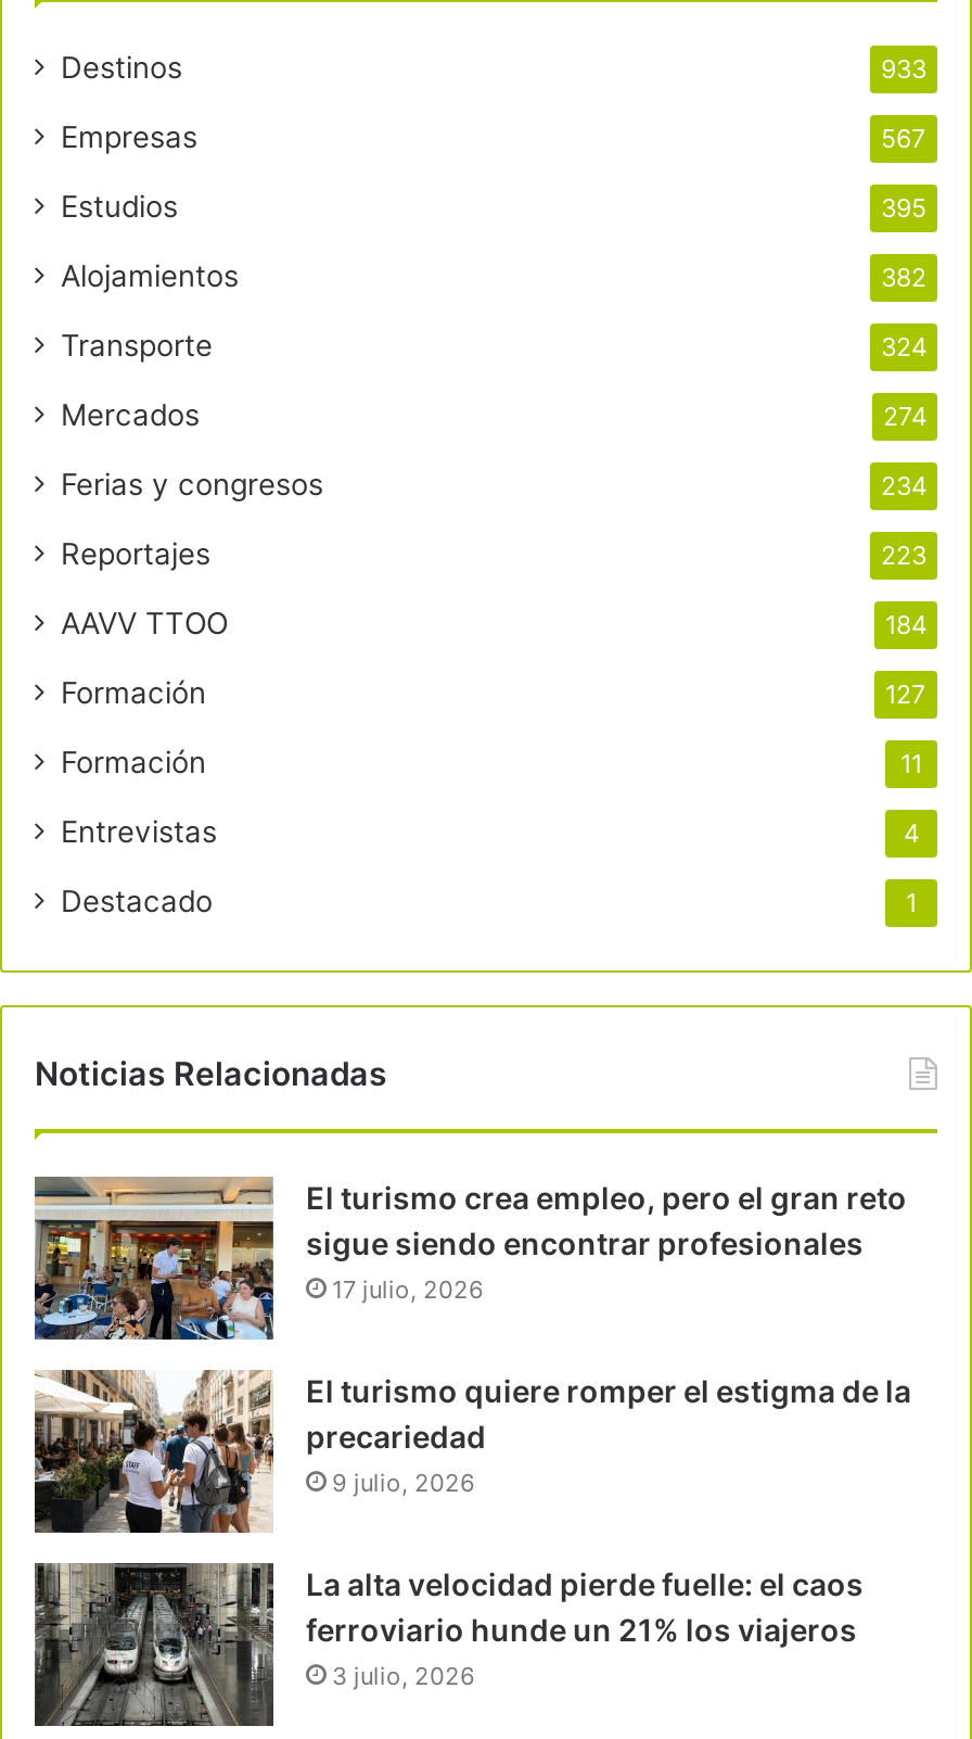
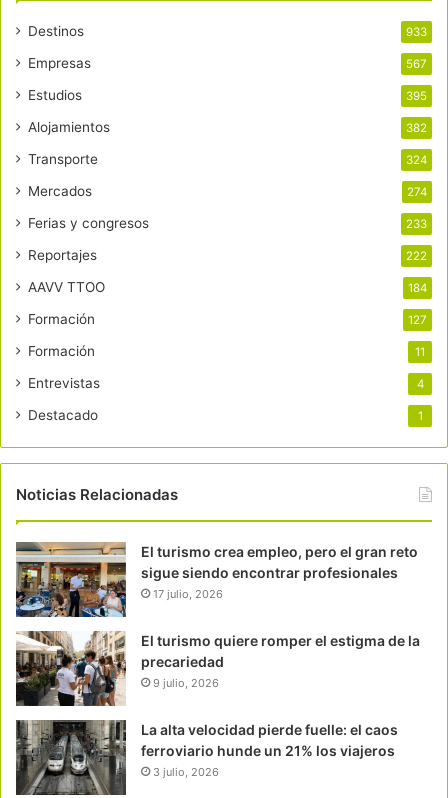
- 234
+ 233

- 223
+ 222
